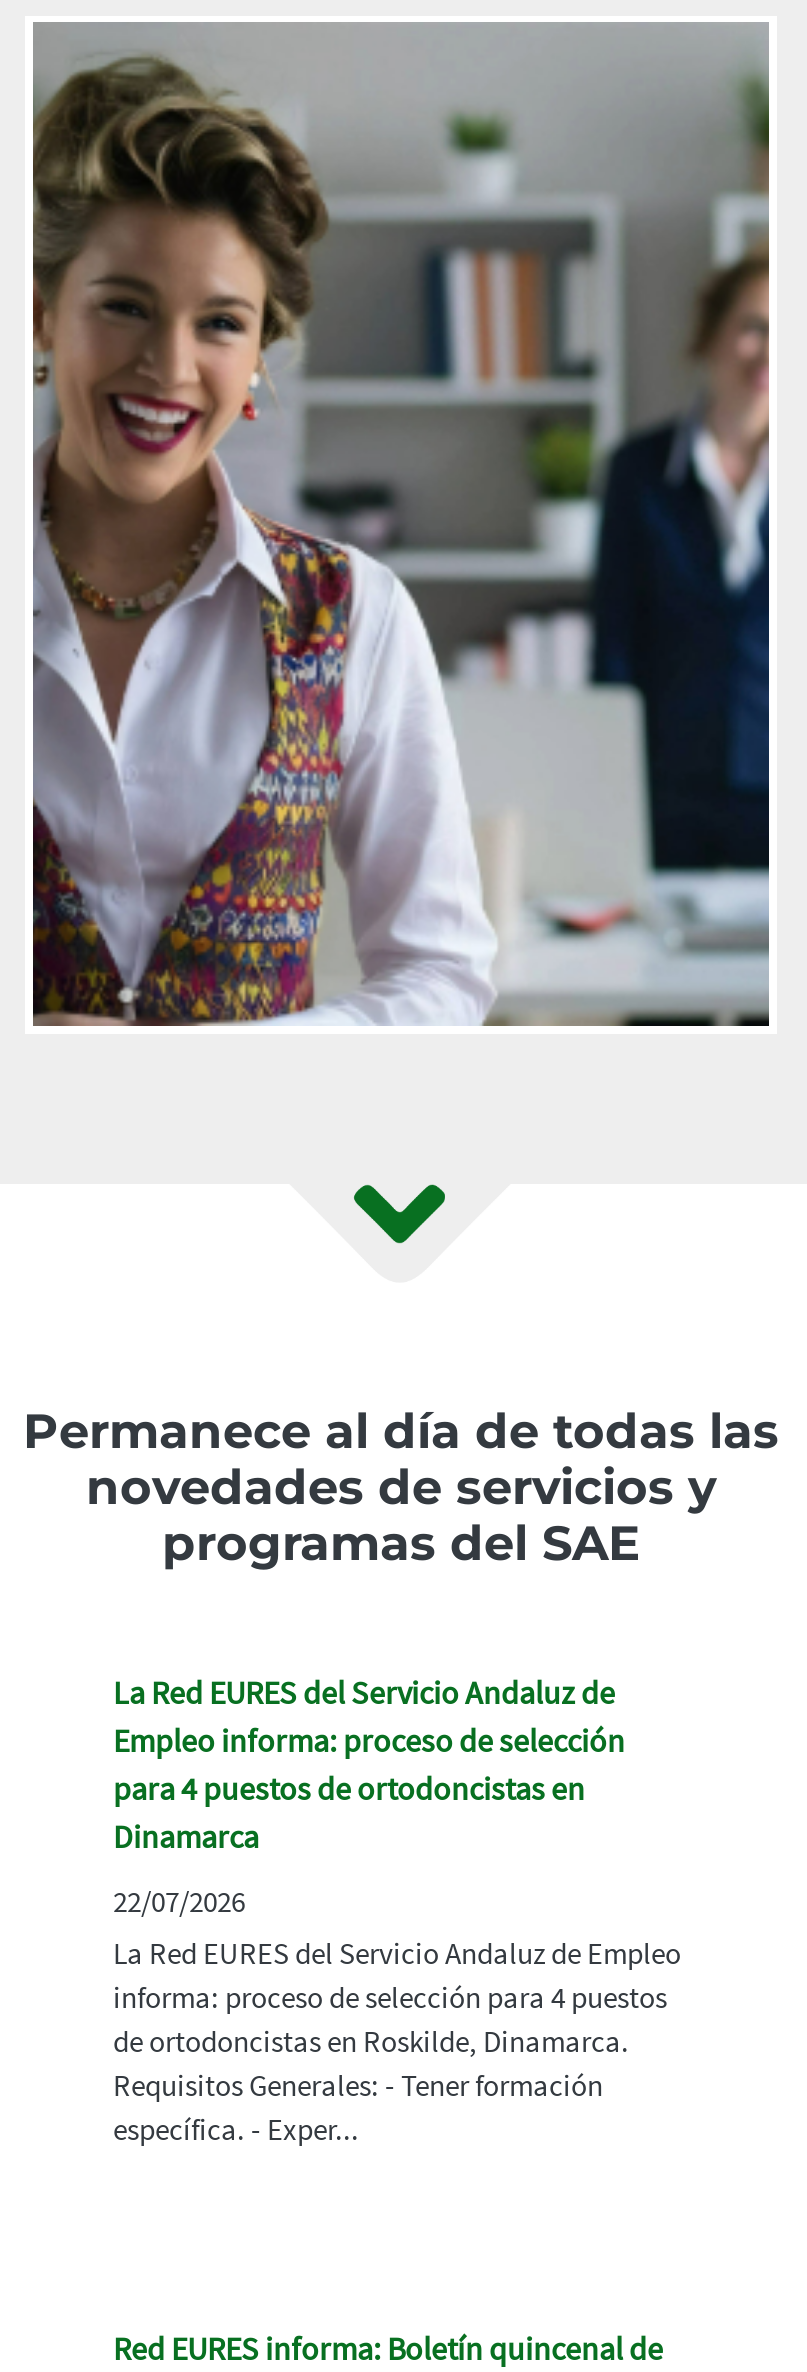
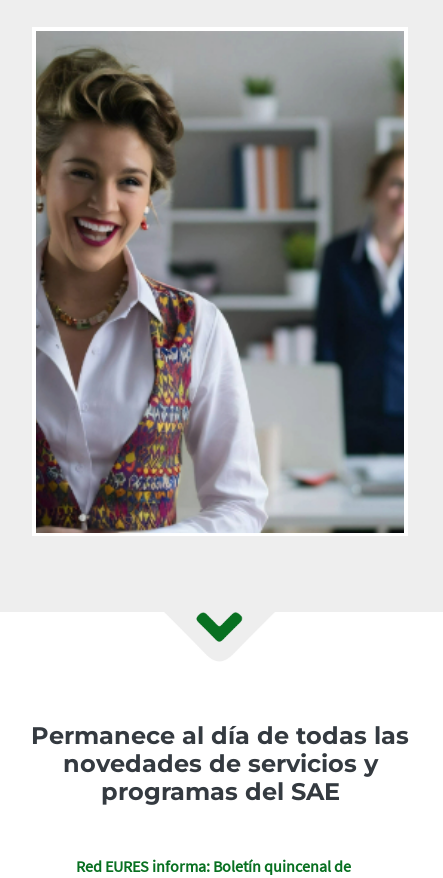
- La Red EURES del Servicio Andaluz de
- Empleo informa: proceso de selección
- para 4 puestos de ortodoncistas en
- Dinamarca
- 22/07/2026
- La Red EURES del Servicio Andaluz de Empleo
- informa: proceso de selección para 4 puestos
- de ortodoncistas en Roskilde, Dinamarca.
- Requisitos Generales: - Tener formación
- específica. - Exper...
